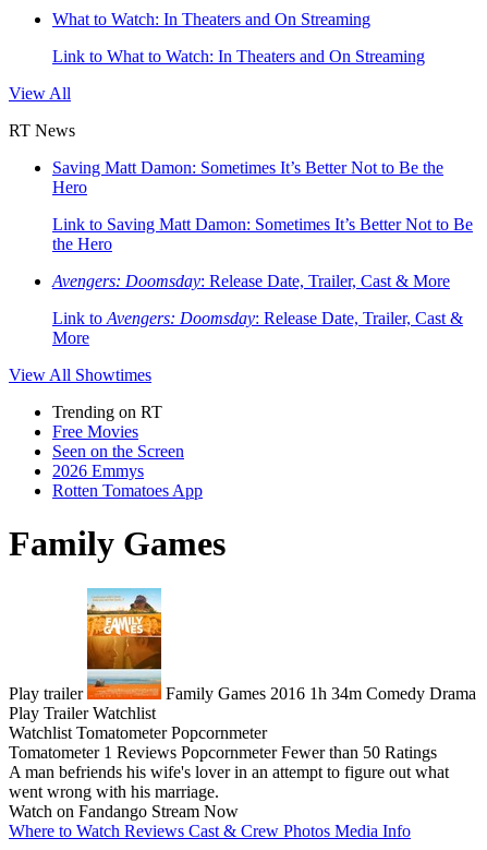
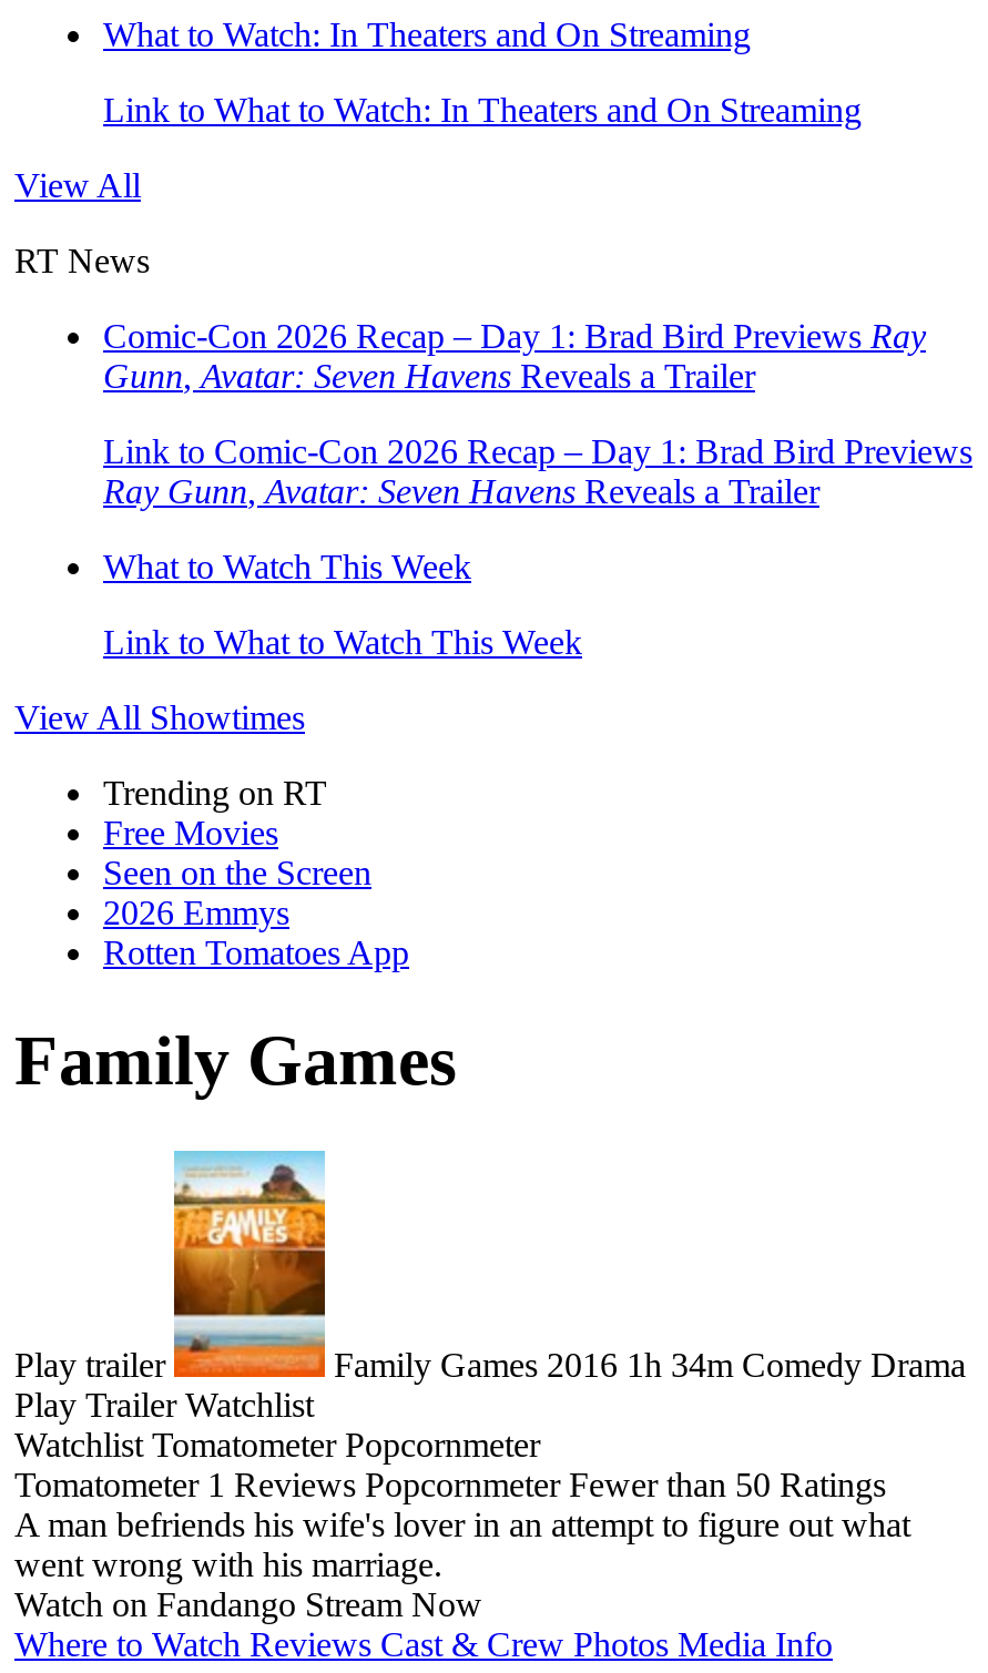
- Saving Matt Damon: Sometimes It’s Better Not to Be the
- Hero
+ Comic-Con 2026 Recap – Day 1: Brad Bird Previews Ray
+ Gunn, Avatar: Seven Havens Reveals a Trailer

- Link to Saving Matt Damon: Sometimes It’s Better Not to Be
- the Hero
+ Link to Comic-Con 2026 Recap – Day 1: Brad Bird Previews
+ Ray Gunn, Avatar: Seven Havens Reveals a Trailer

- Avengers: Doomsday: Release Date, Trailer, Cast & More
+ What to Watch This Week

- Link to Avengers: Doomsday: Release Date, Trailer, Cast &
- More
+ Link to What to Watch This Week
